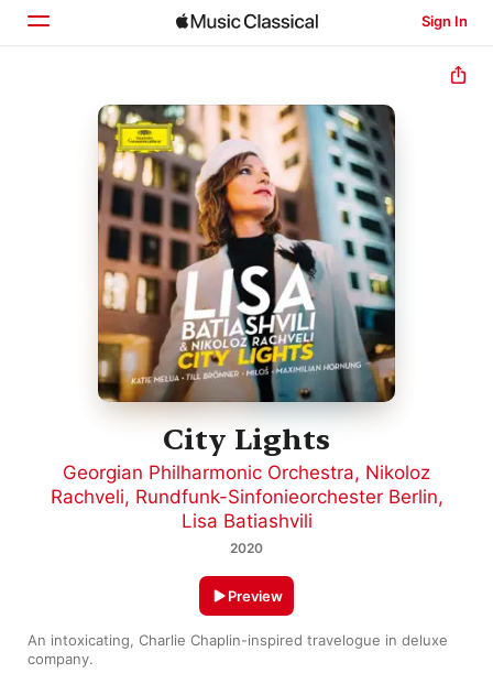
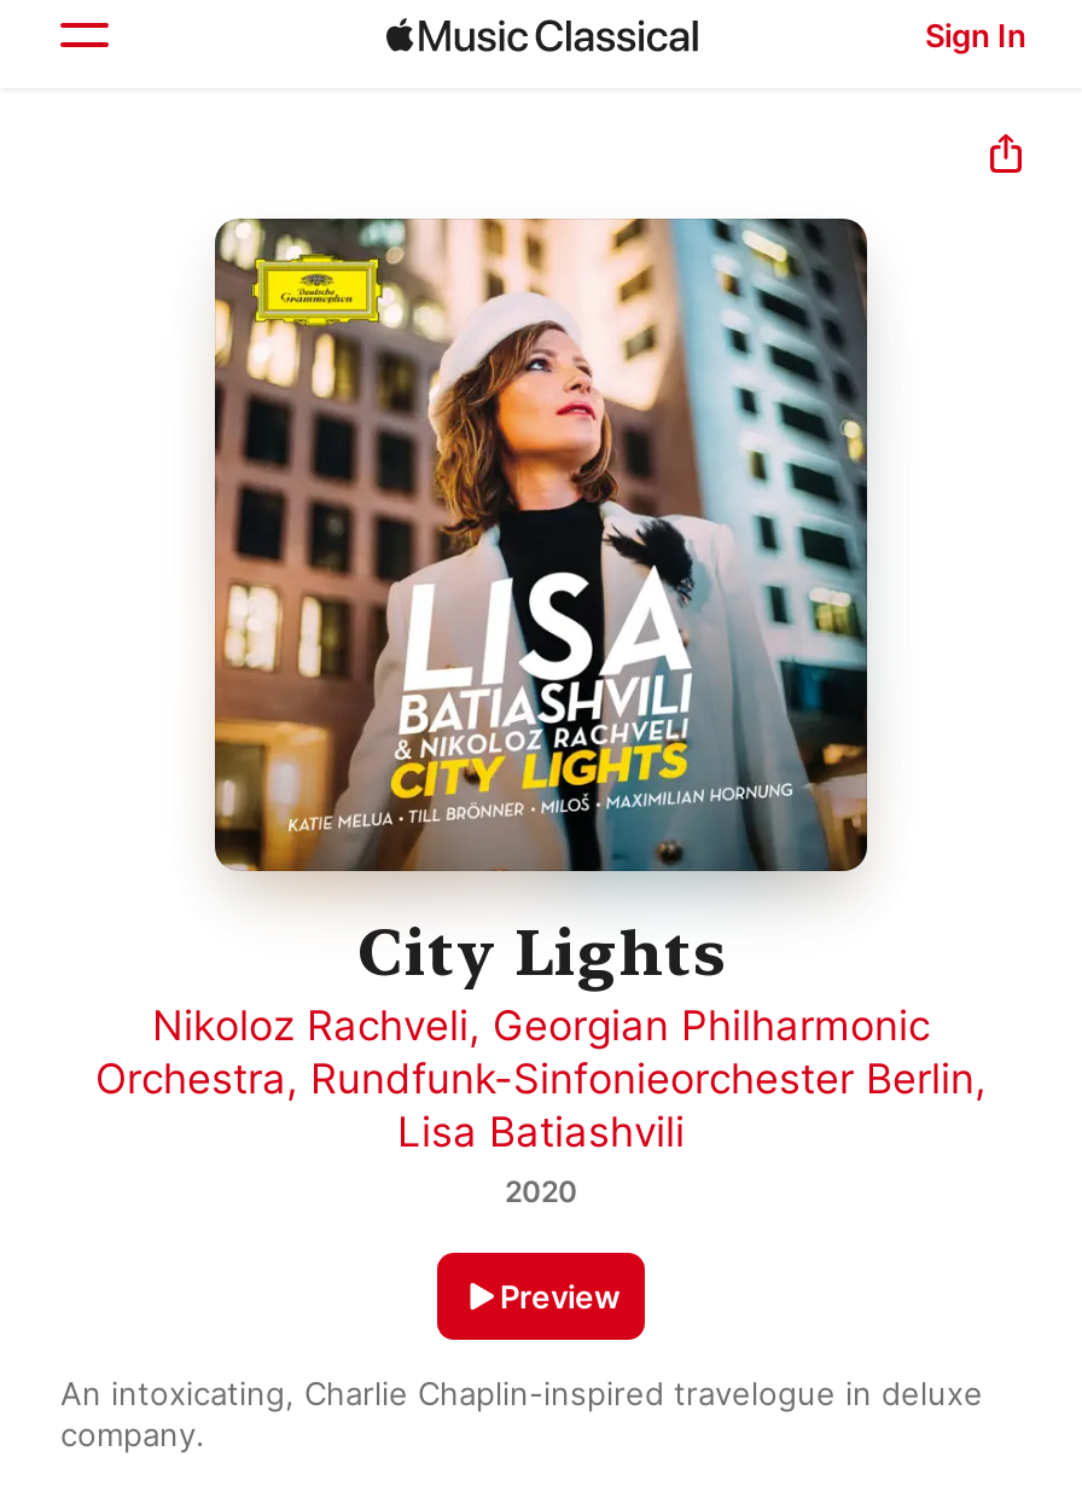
- Georgian Philharmonic Orchestra, Nikoloz
- Rachveli, Rundfunk-Sinfonieorchester Berlin,
+ Nikoloz Rachveli, Georgian Philharmonic
+ Orchestra, Rundfunk-Sinfonieorchester Berlin,
